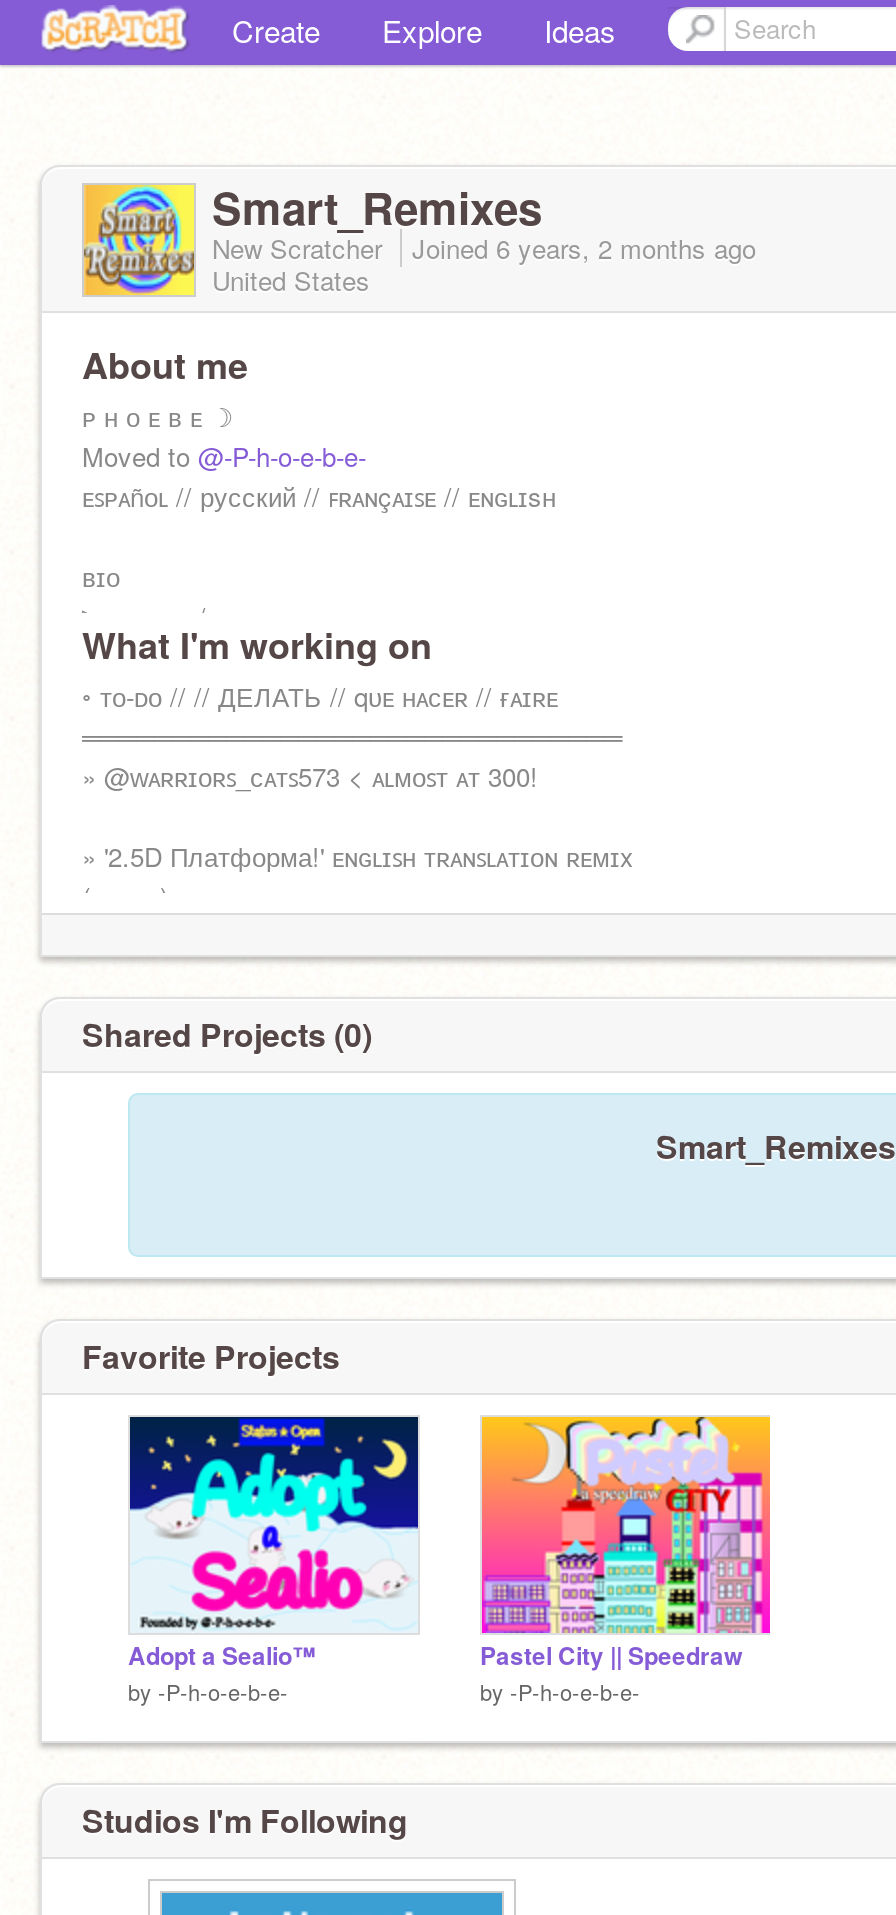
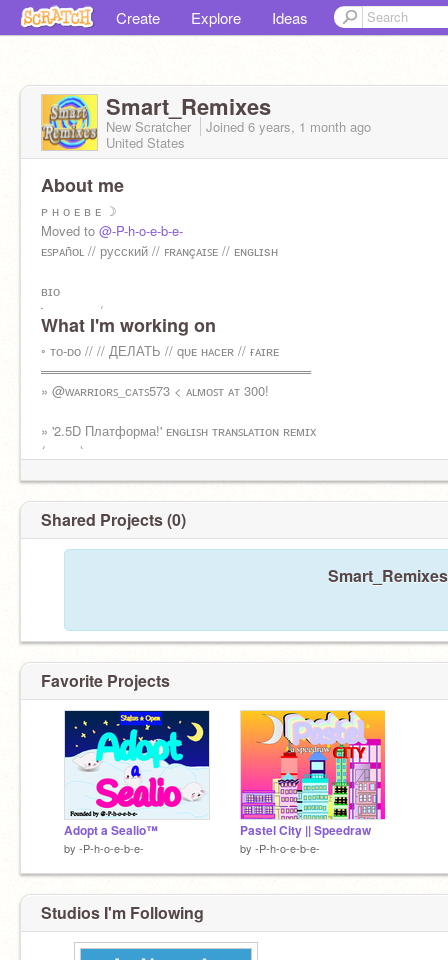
- New Scratcher Joined 6 years, 2 months ago
+ New Scratcher Joined 6 years, 1 month ago
